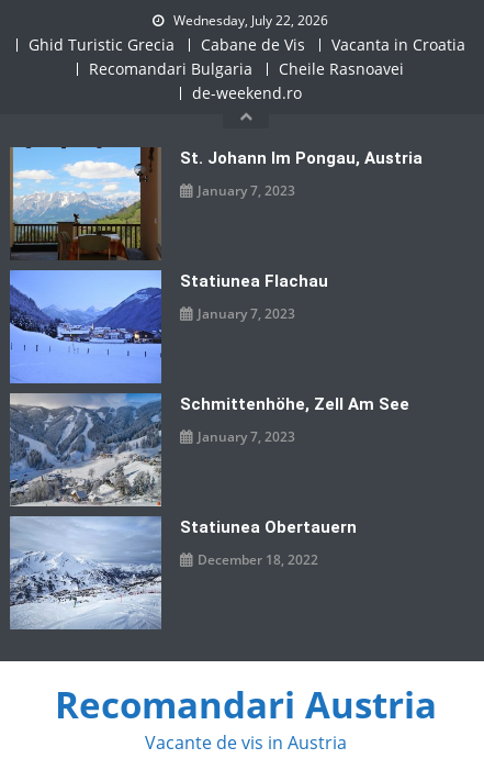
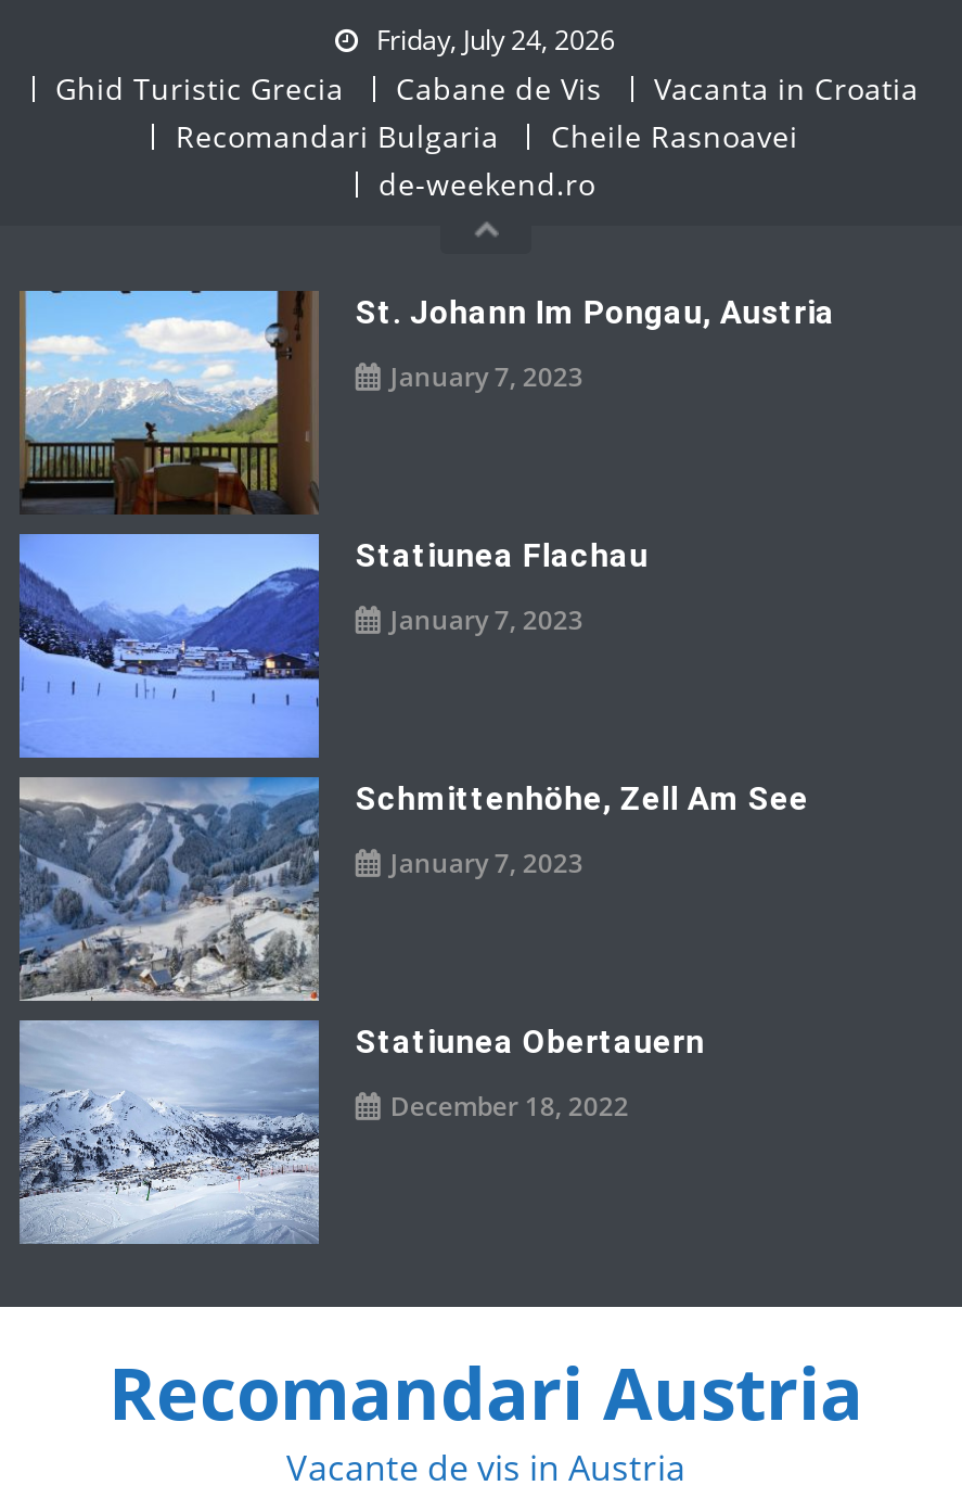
- Wednesday, July 22, 2026
+ Friday, July 24, 2026
